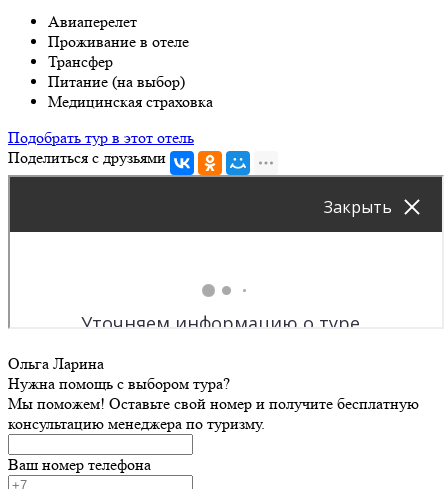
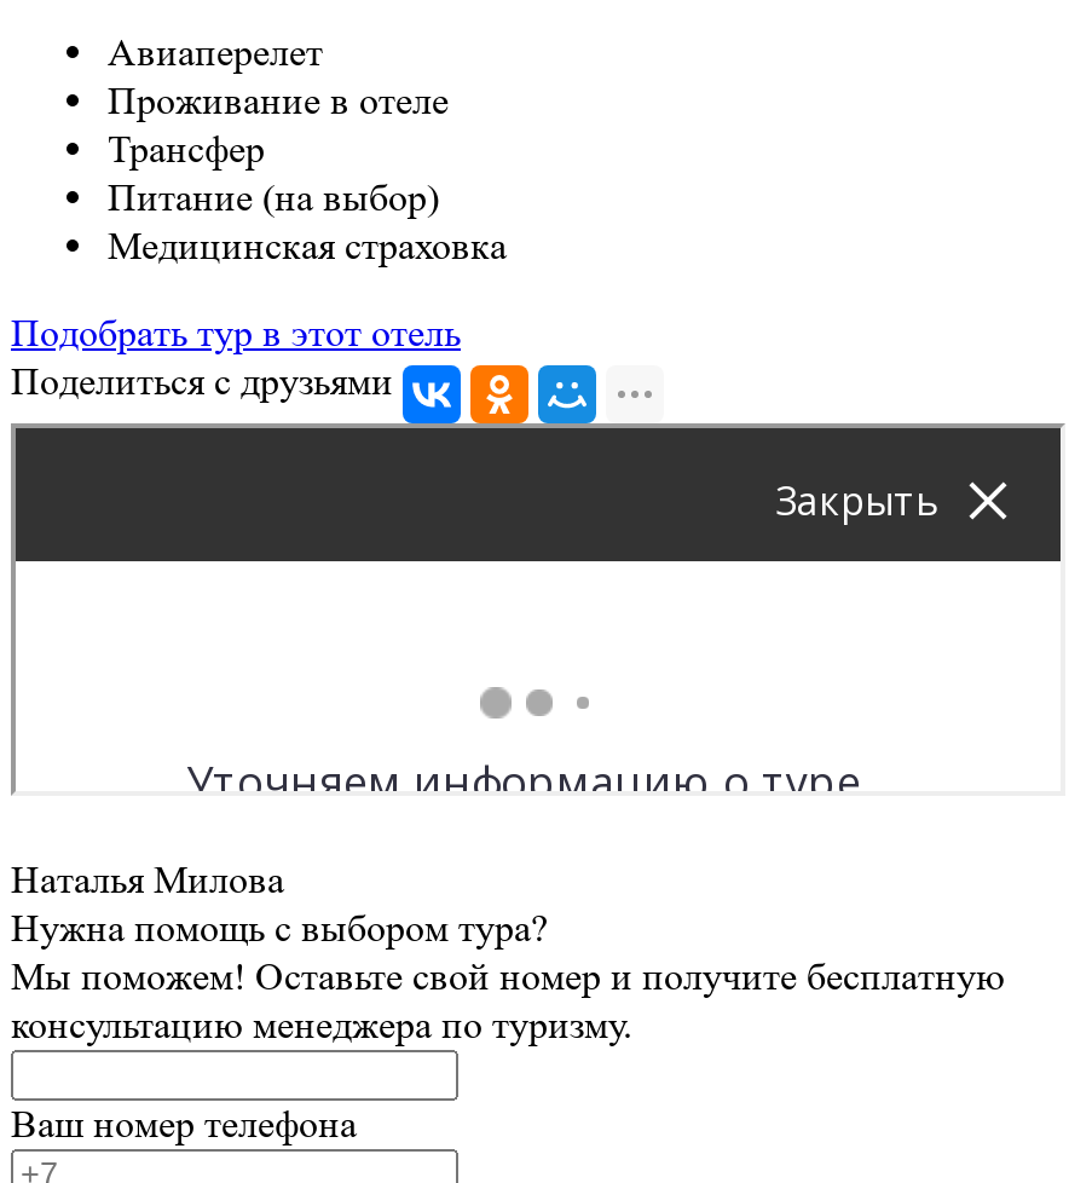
- Ольга Ларина
+ Наталья Милова
